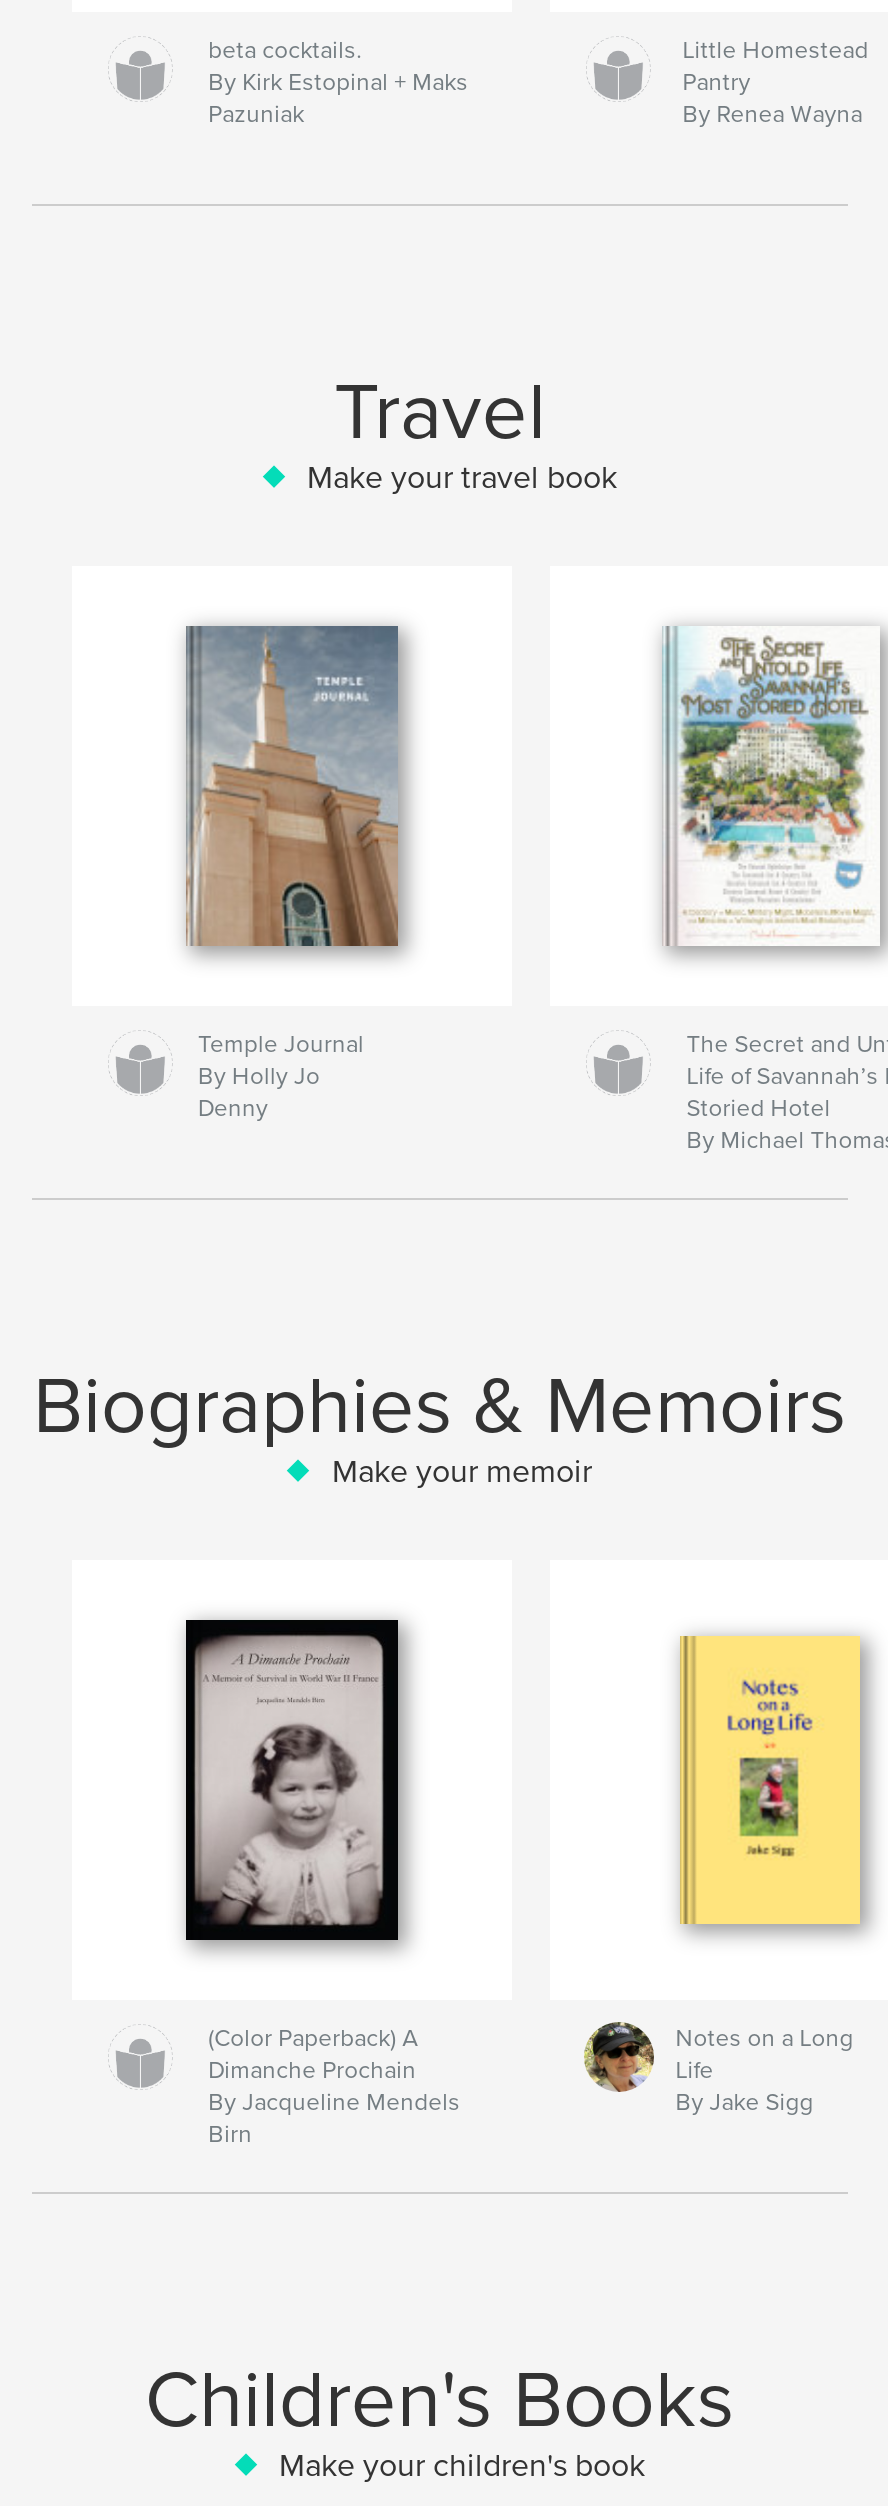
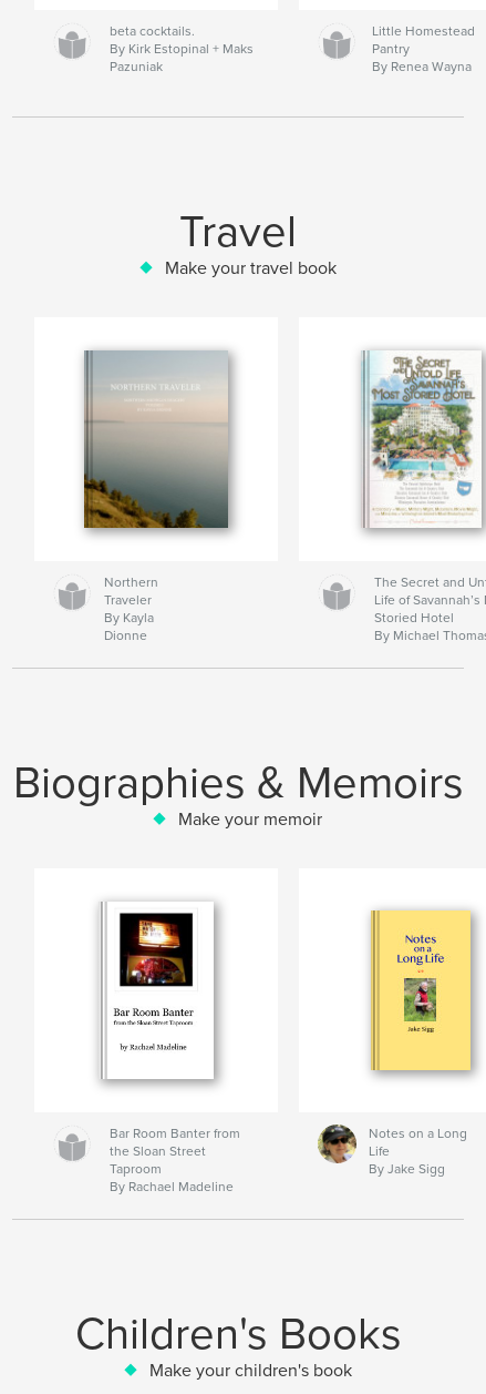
- [image]
- Temple Journal
- By Holly Jo
- Denny
+ [image]
+ Northern
+ Traveler
+ By Kayla
+ Dionne

- [image]
+ [image]

- (Color Paperback) A
- Dimanche Prochain
- By Jacqueline Mendels
- Birn
+ Bar Room Banter from
+ the Sloan Street
+ Taproom
+ By Rachael Madeline
